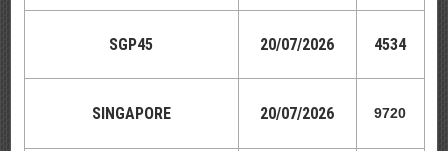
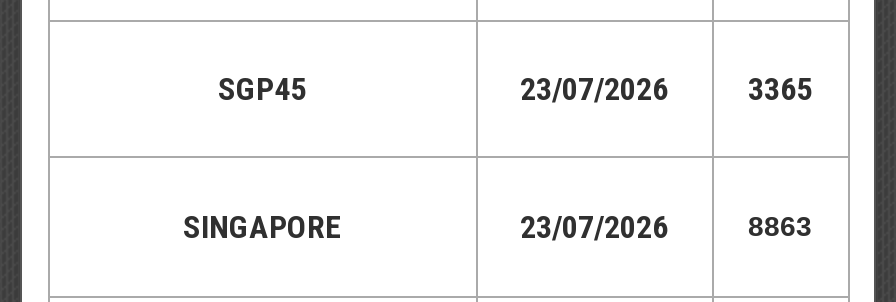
- 20/07/2026
+ 23/07/2026

- 4534
+ 3365

- 20/07/2026
+ 23/07/2026

- 9720
+ 8863
